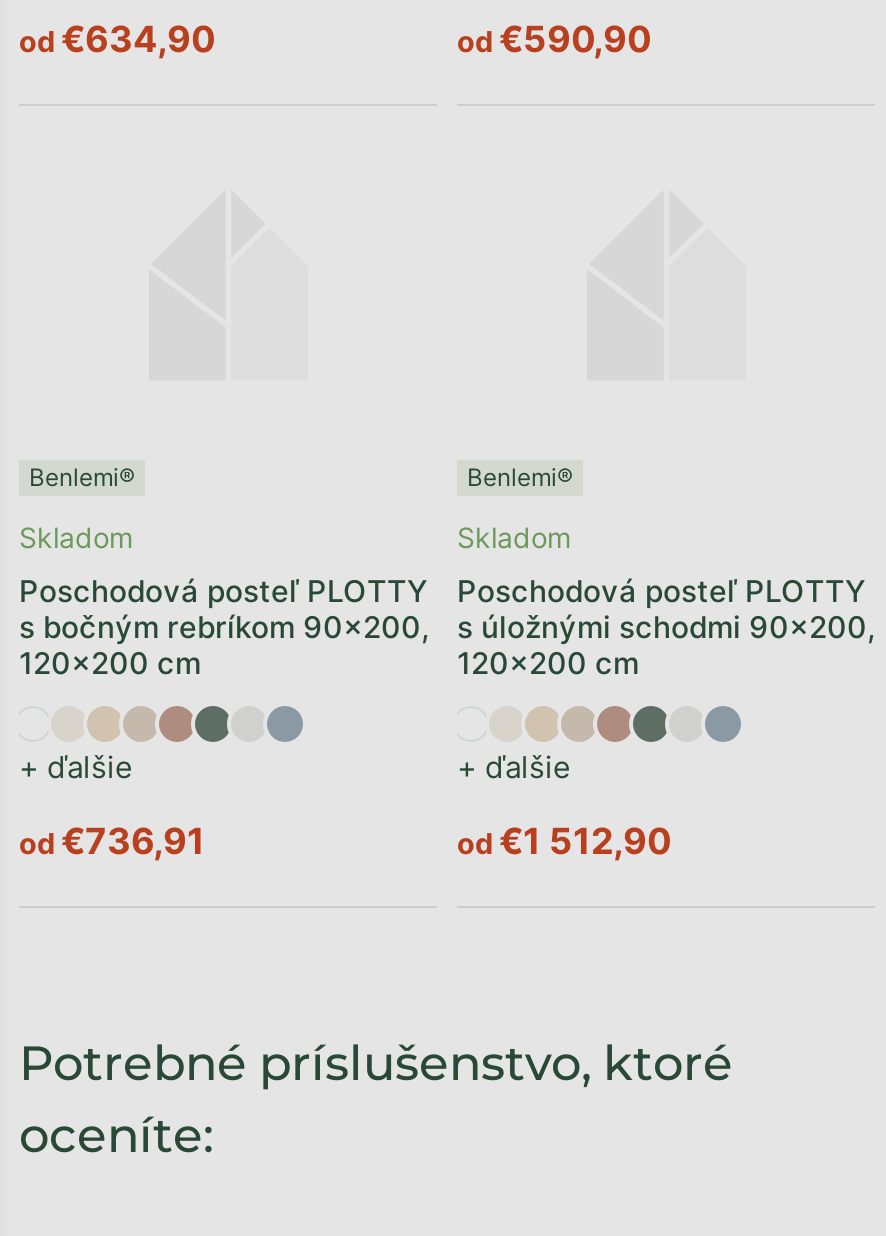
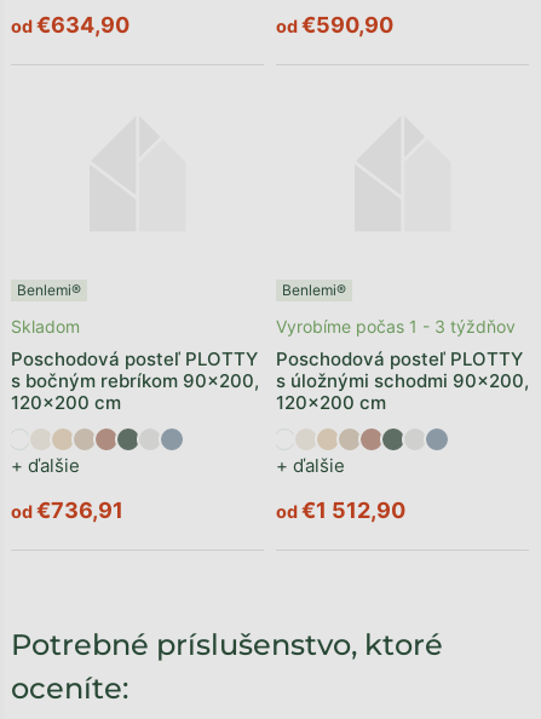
- Skladom
+ Vyrobíme počas 1 - 3 týždňov
